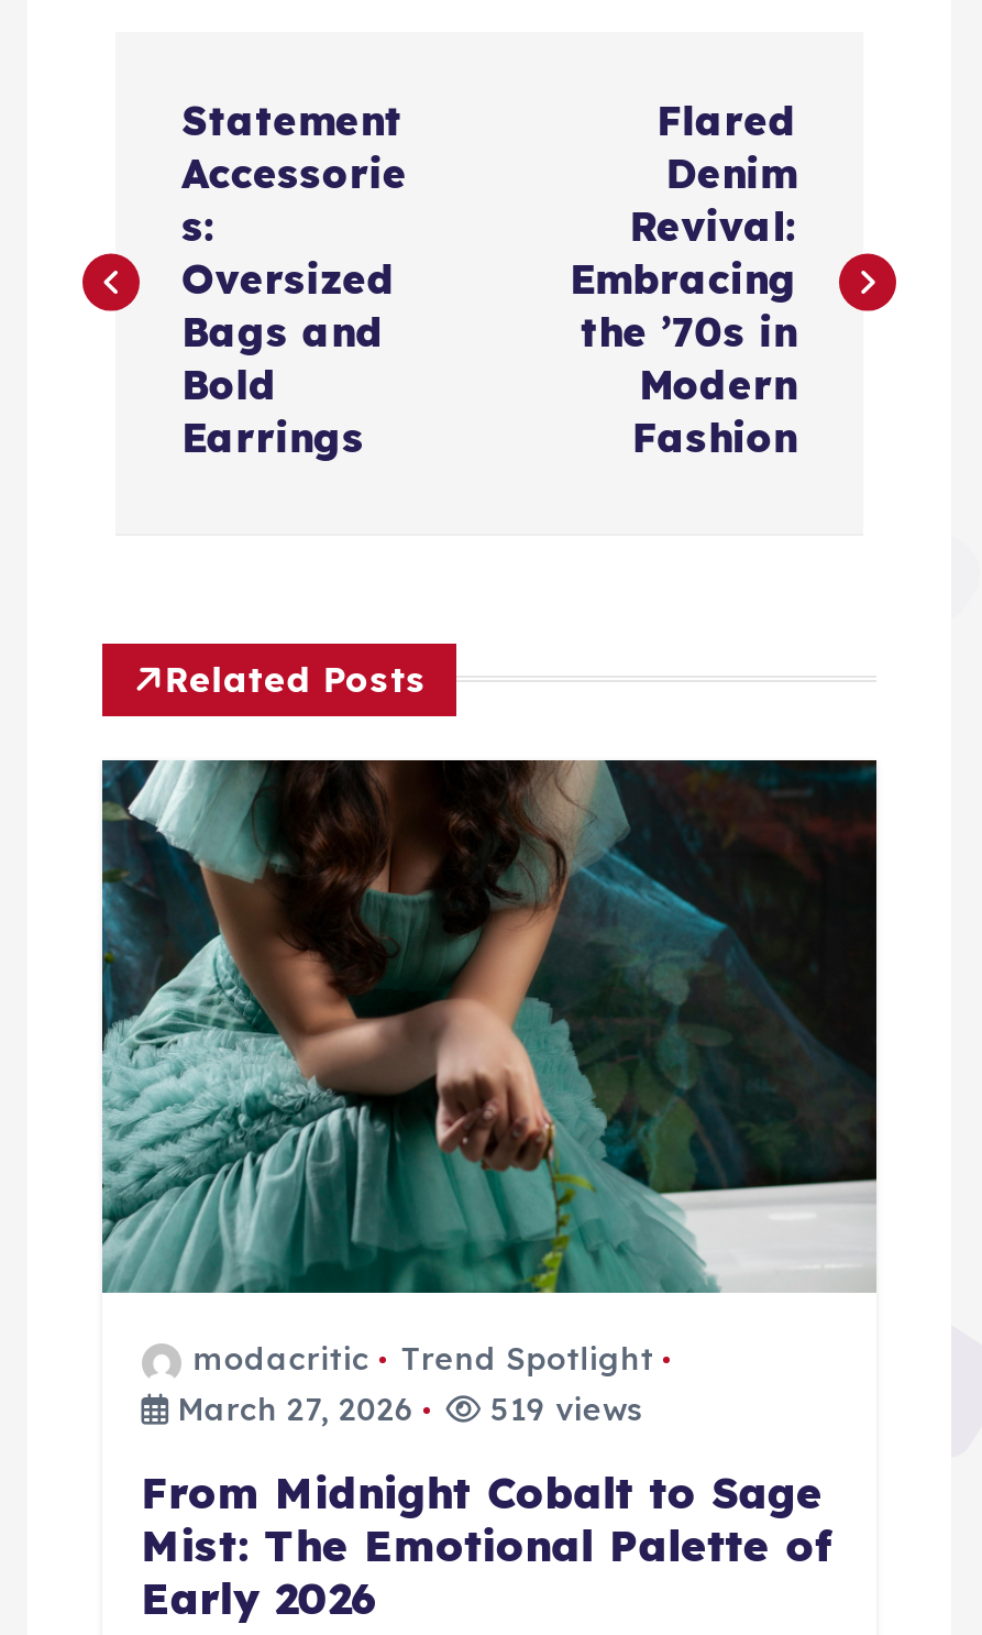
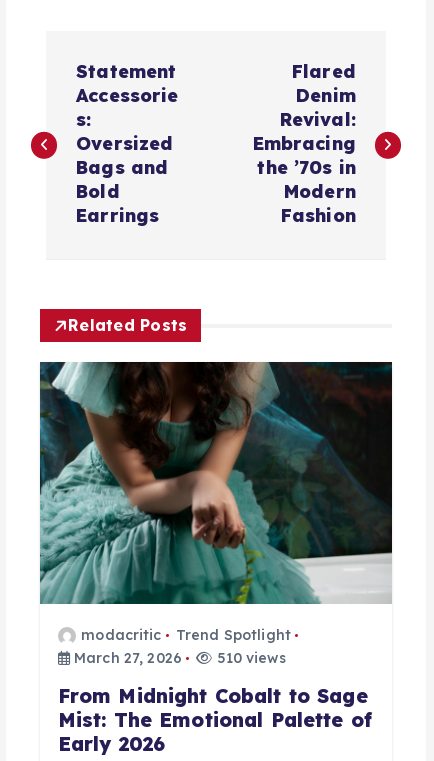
- 519 views
+ 510 views
